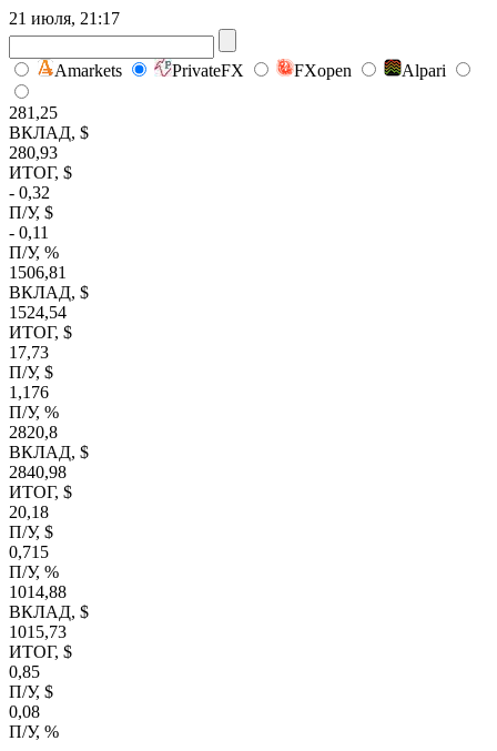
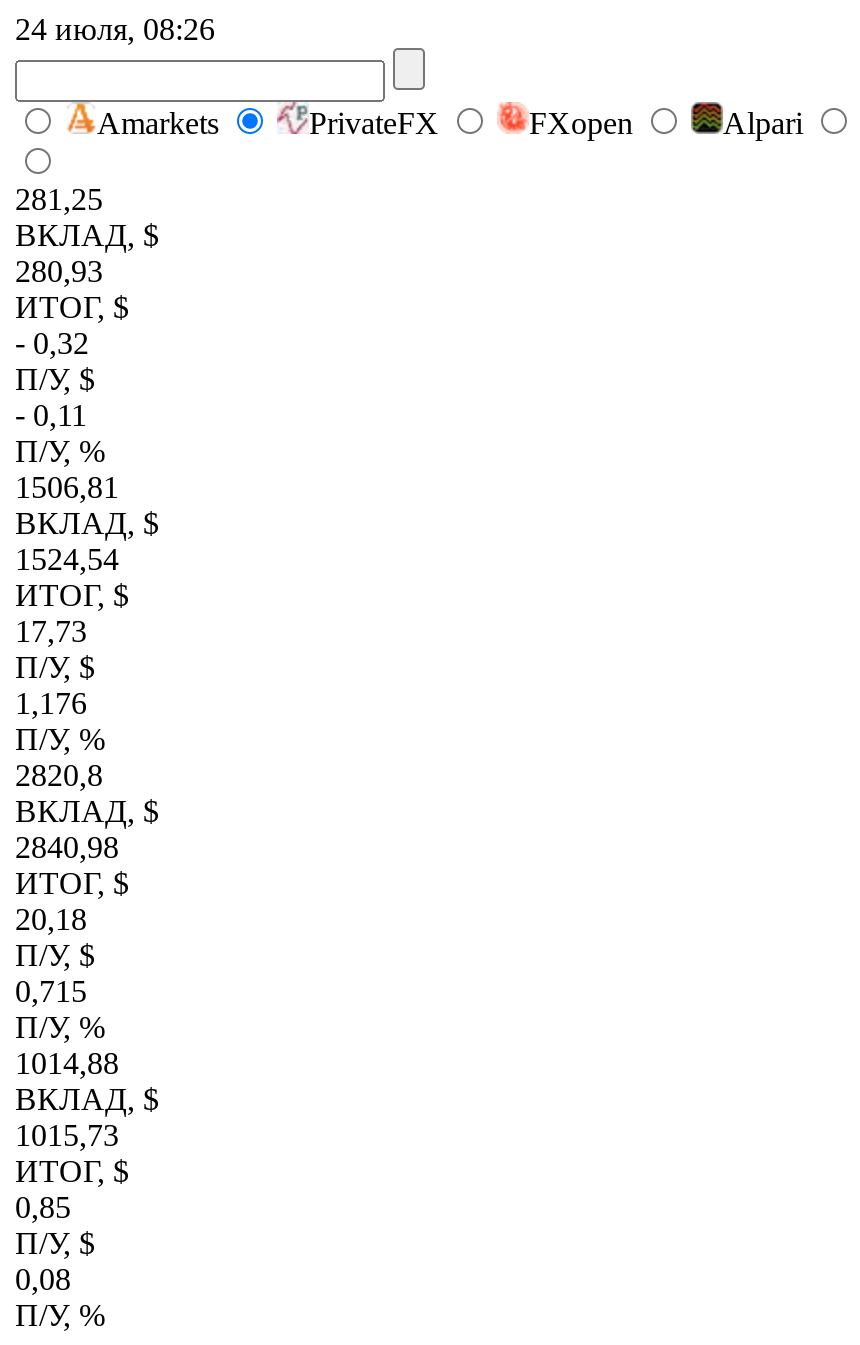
- 21 июля, 21:17
+ 24 июля, 08:26
